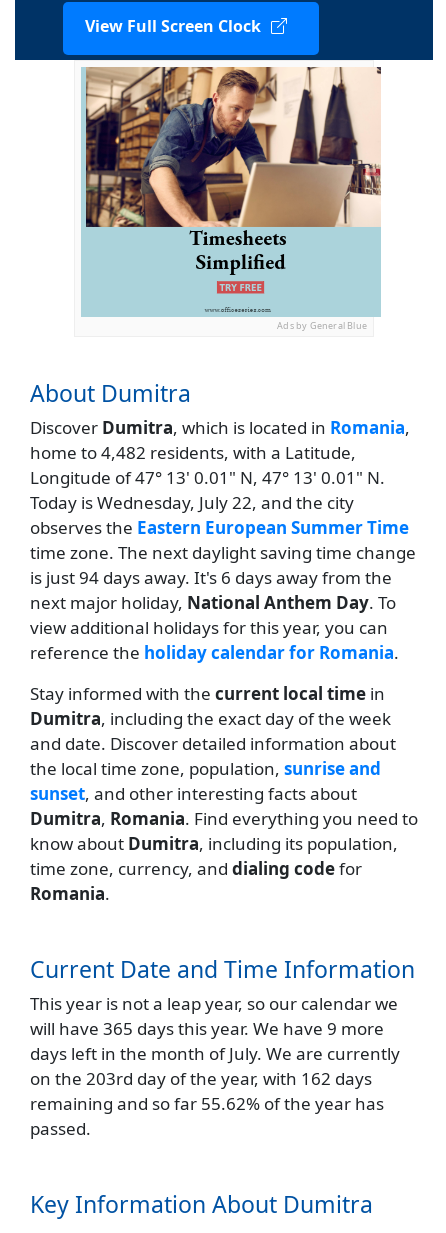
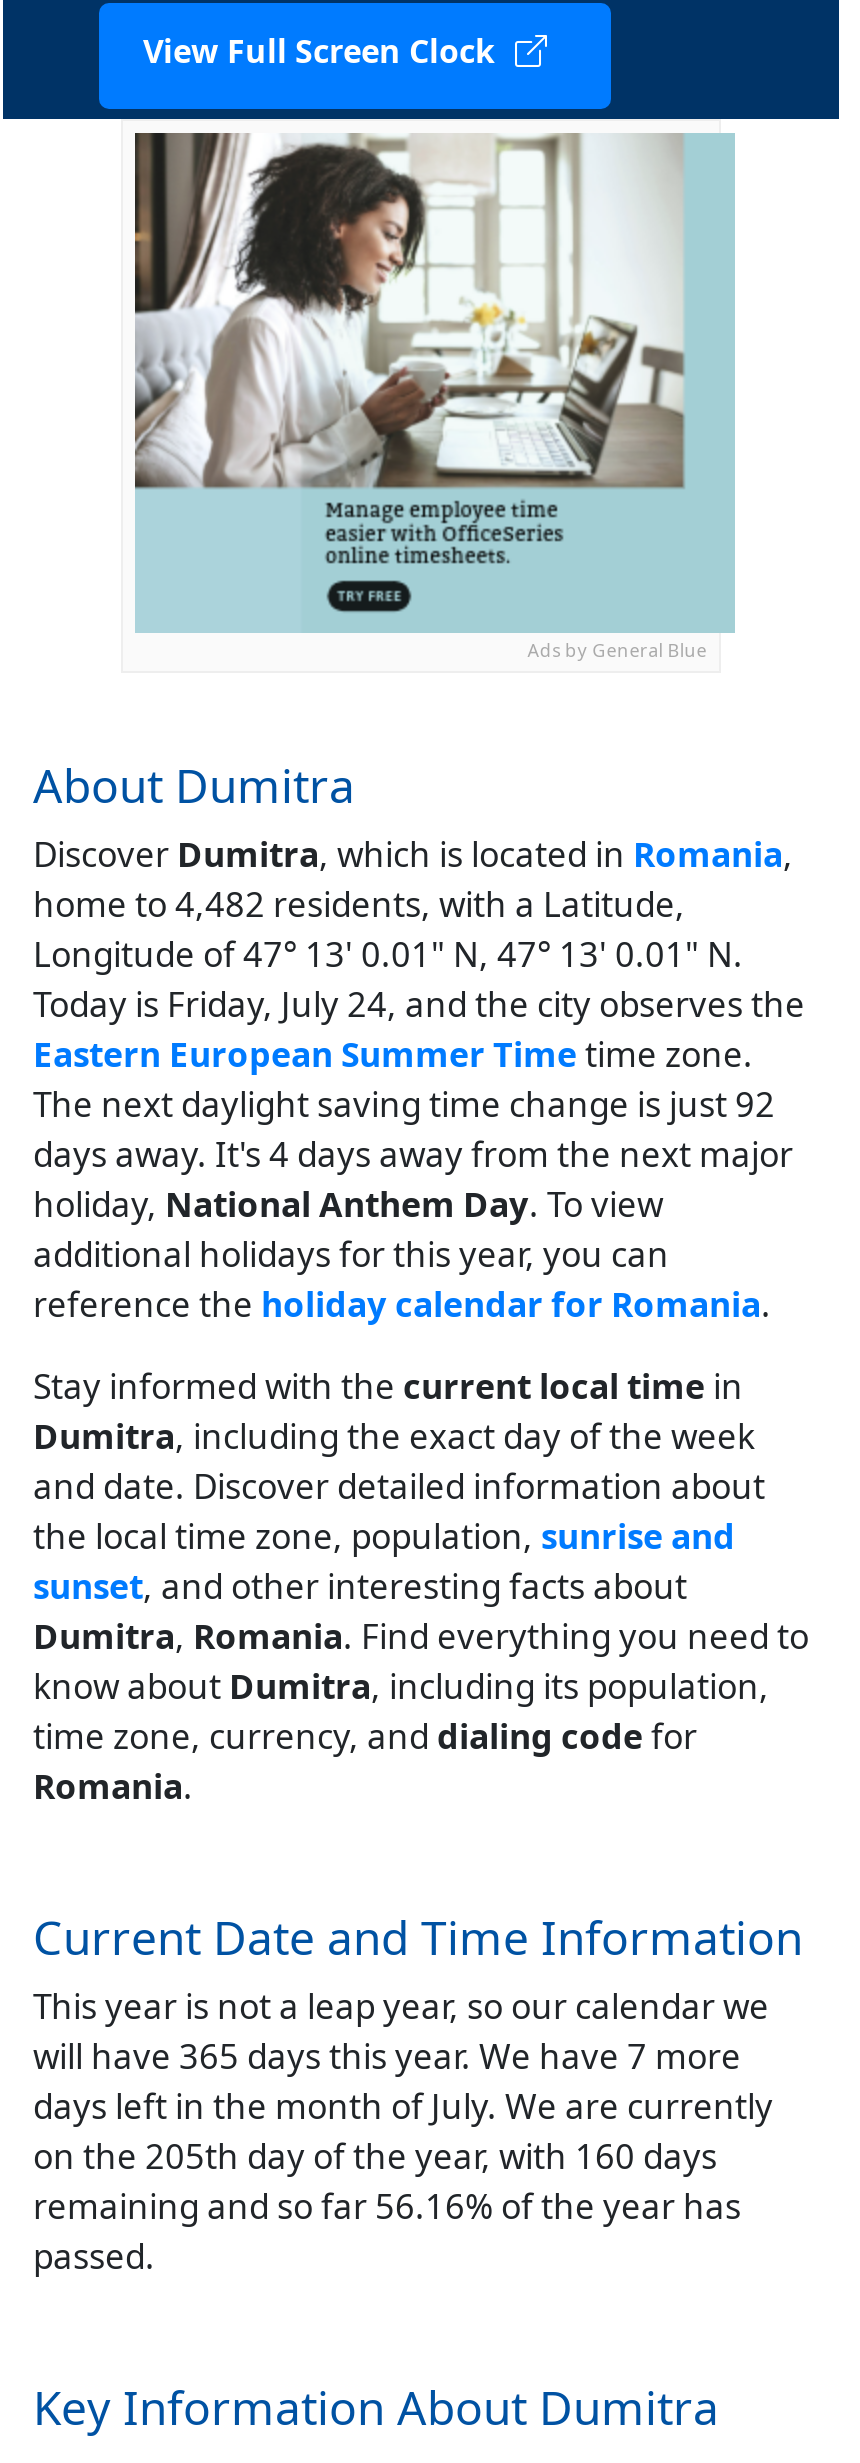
- [image]
+ [image]

- Today is Wednesday, July 22, and the city
- observes the Eastern European Summer Time
- time zone. The next daylight saving time change
- is just 94 days away. It's 6 days away from the
- next major holiday, National Anthem Day. To
- view additional holidays for this year, you can
+ Today is Friday, July 24, and the city observes the
+ Eastern European Summer Time time zone.
+ The next daylight saving time change is just 92
+ days away. It's 4 days away from the next major
+ holiday, National Anthem Day. To view
+ additional holidays for this year, you can

- will have 365 days this year. We have 9 more
+ will have 365 days this year. We have 7 more

- on the 203rd day of the year, with 162 days
+ on the 205th day of the year, with 160 days

- remaining and so far 55.62% of the year has
+ remaining and so far 56.16% of the year has
